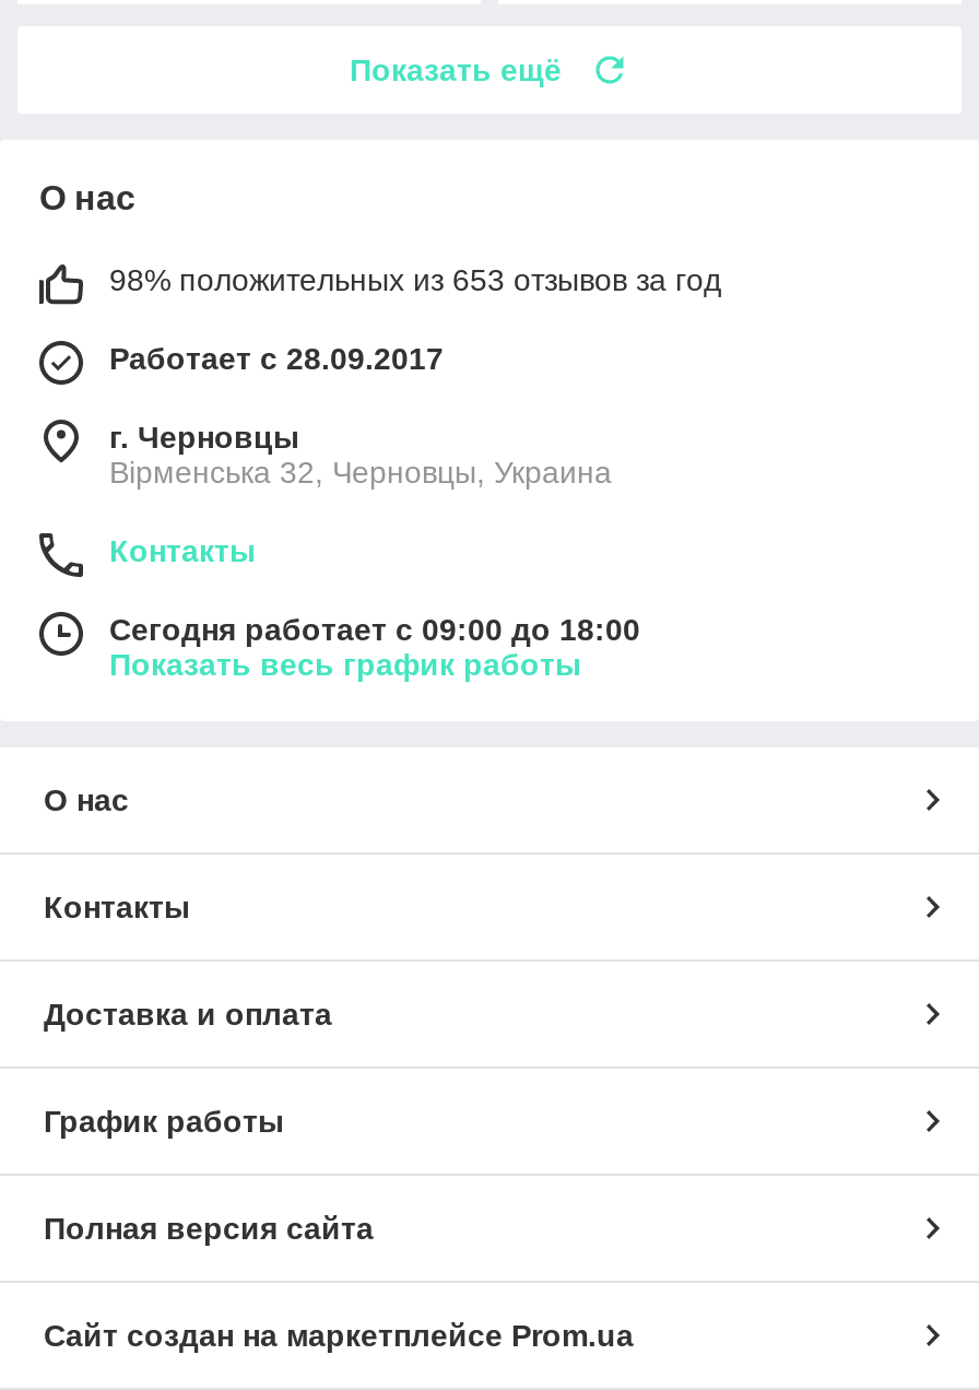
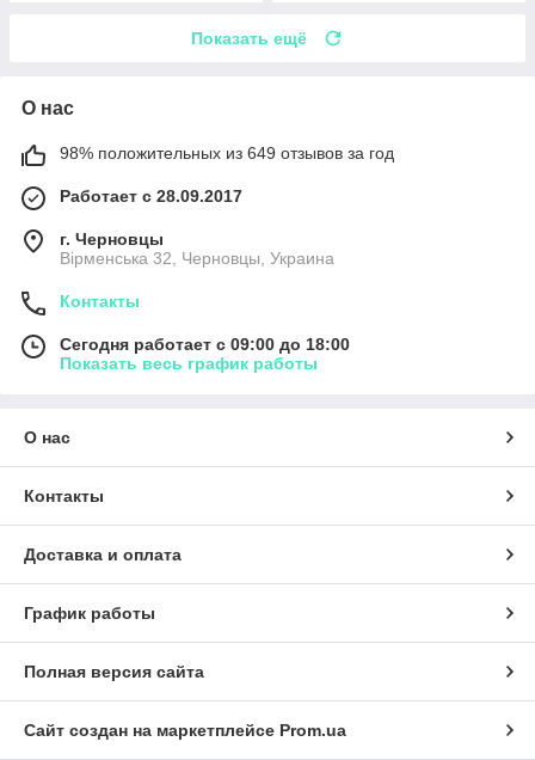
- 98% положительных из 653 отзывов за год
+ 98% положительных из 649 отзывов за год
